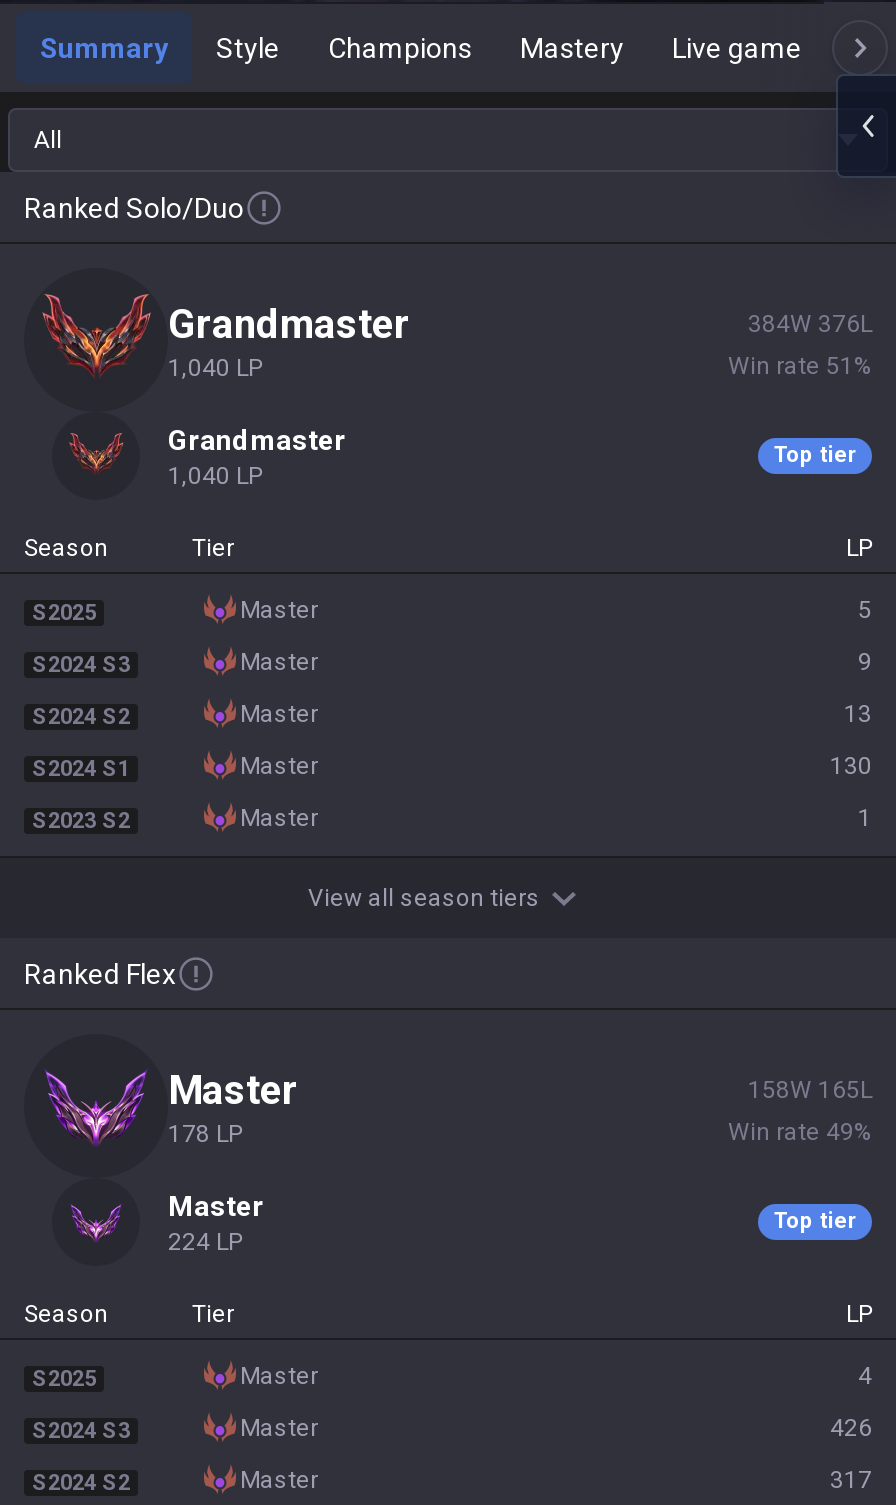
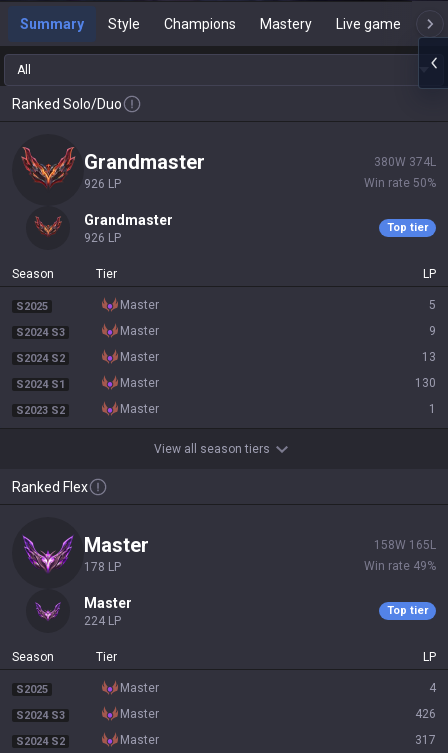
- 384W 376L
+ 380W 374L

- 1,040 LP
+ 926 LP

- Win rate 51%
+ Win rate 50%

- 1,040 LP
+ 926 LP
